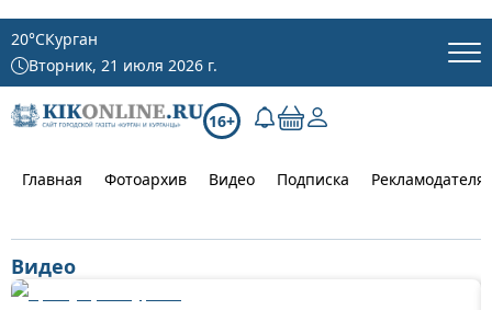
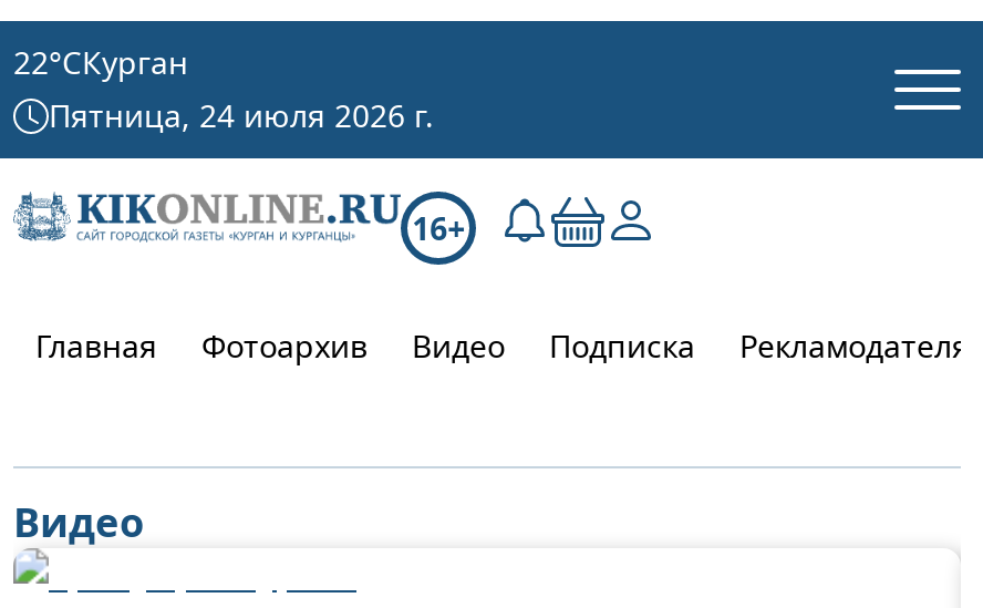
- 20°CКурган
+ 22°CКурган

- Вторник, 21 июля 2026 г.
+ Пятница, 24 июля 2026 г.
